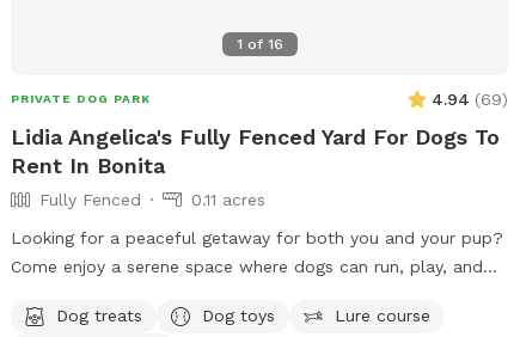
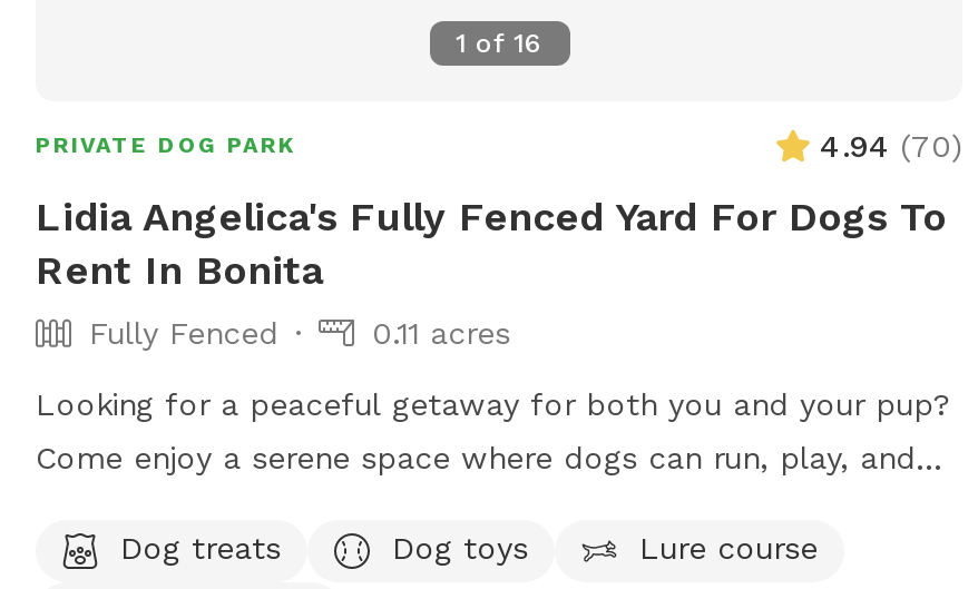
- 4.94 (69)
+ 4.94 (70)
